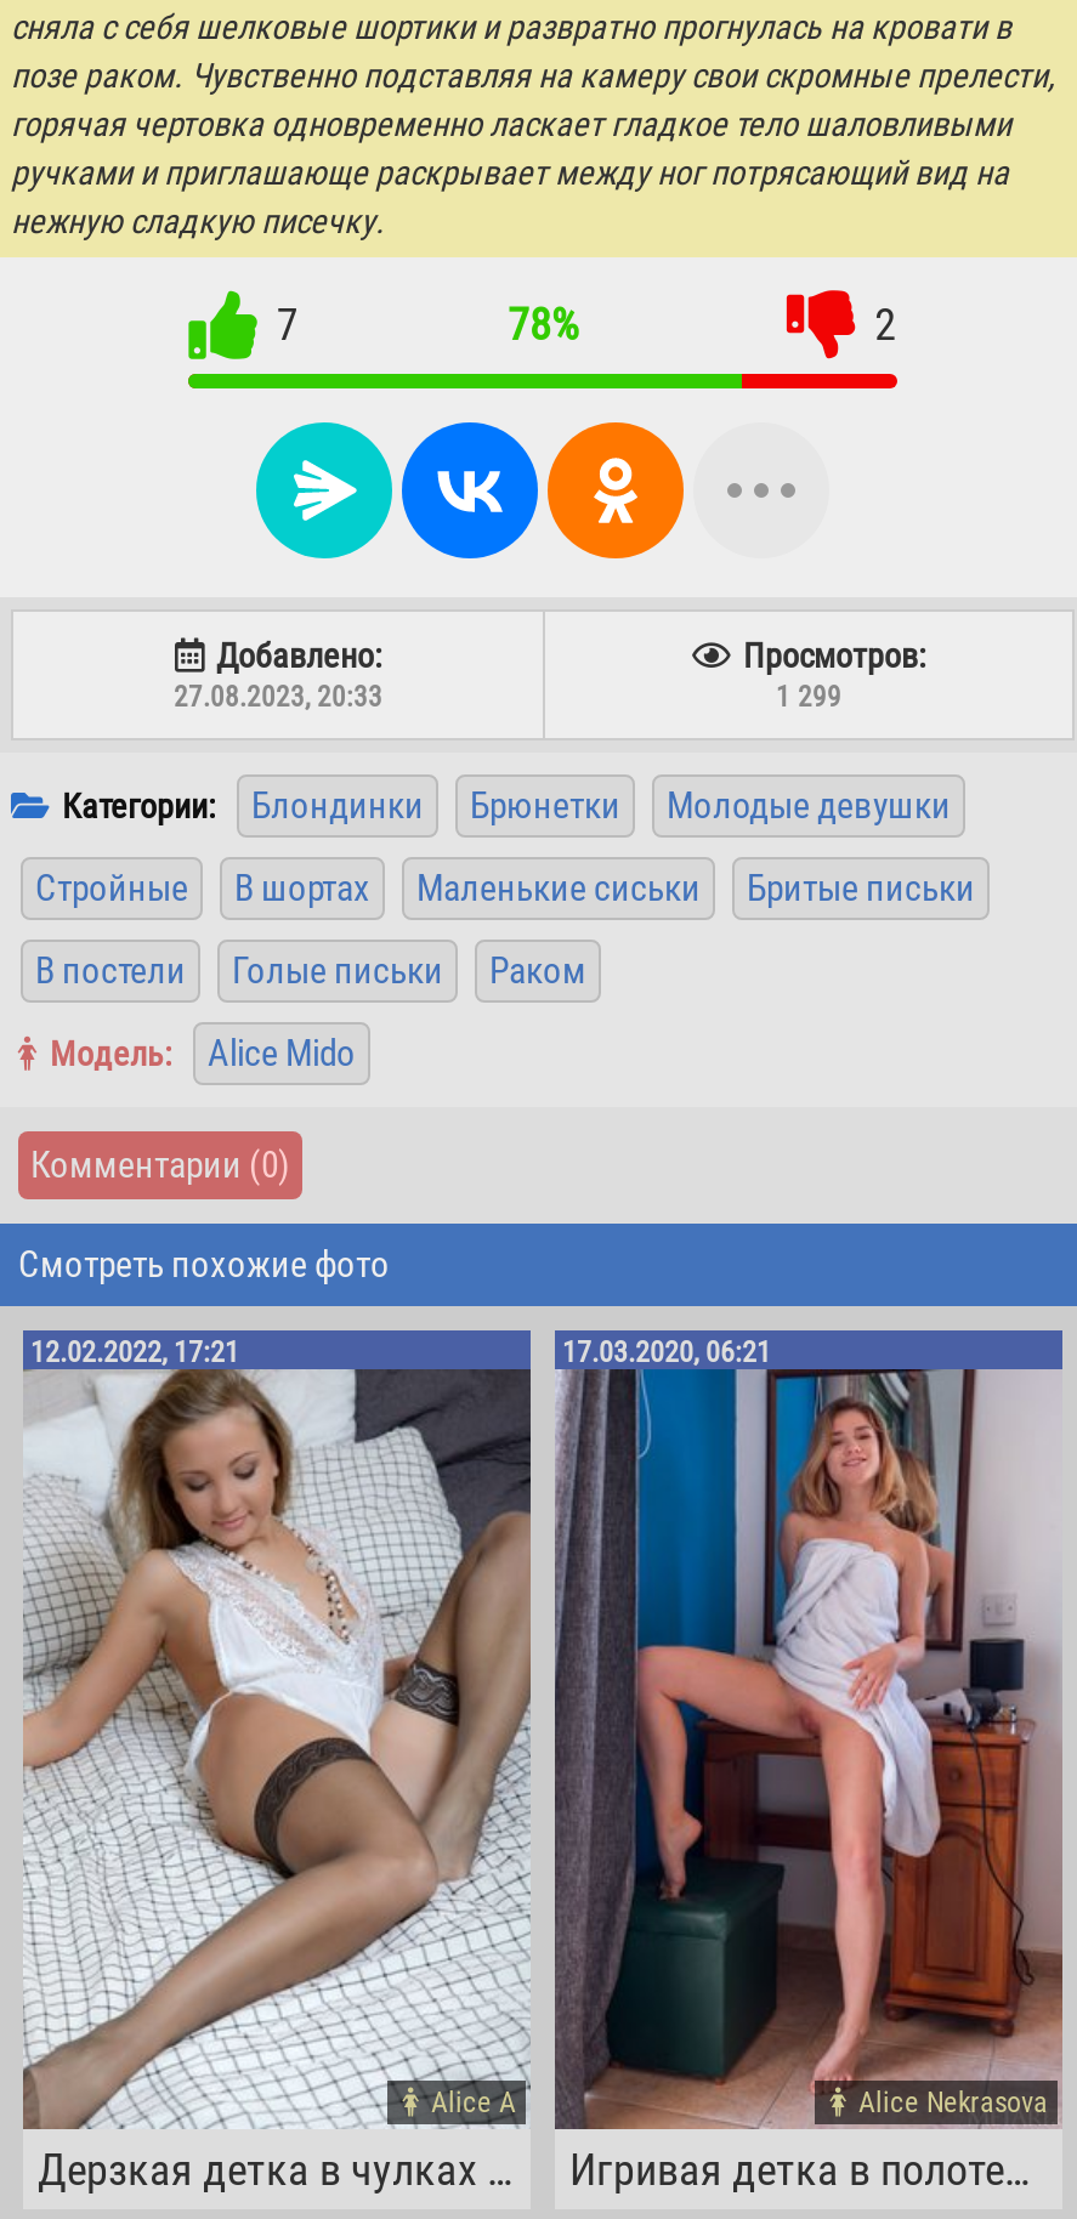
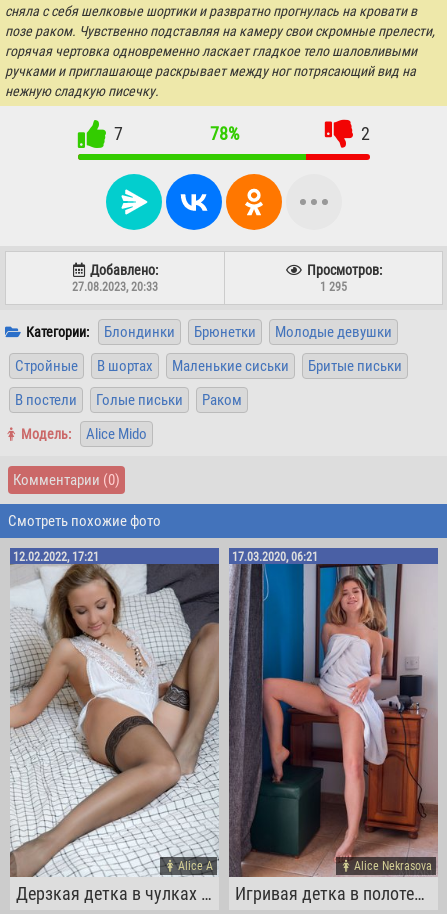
- 1 299
+ 1 295
